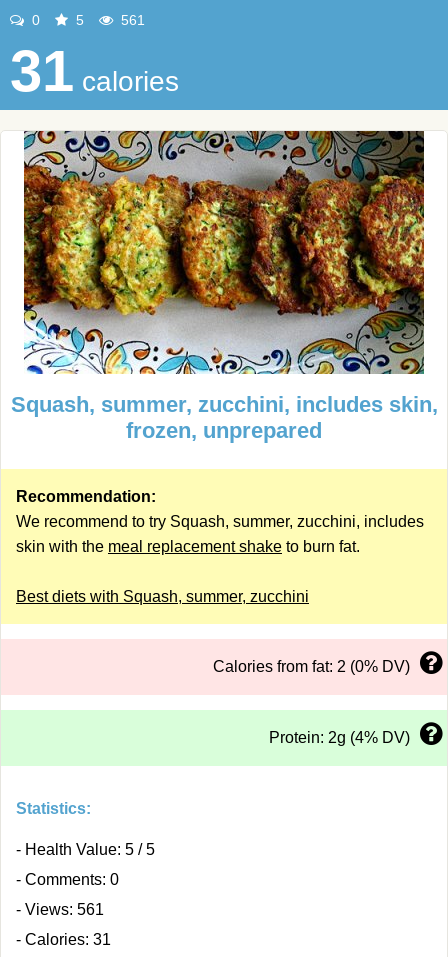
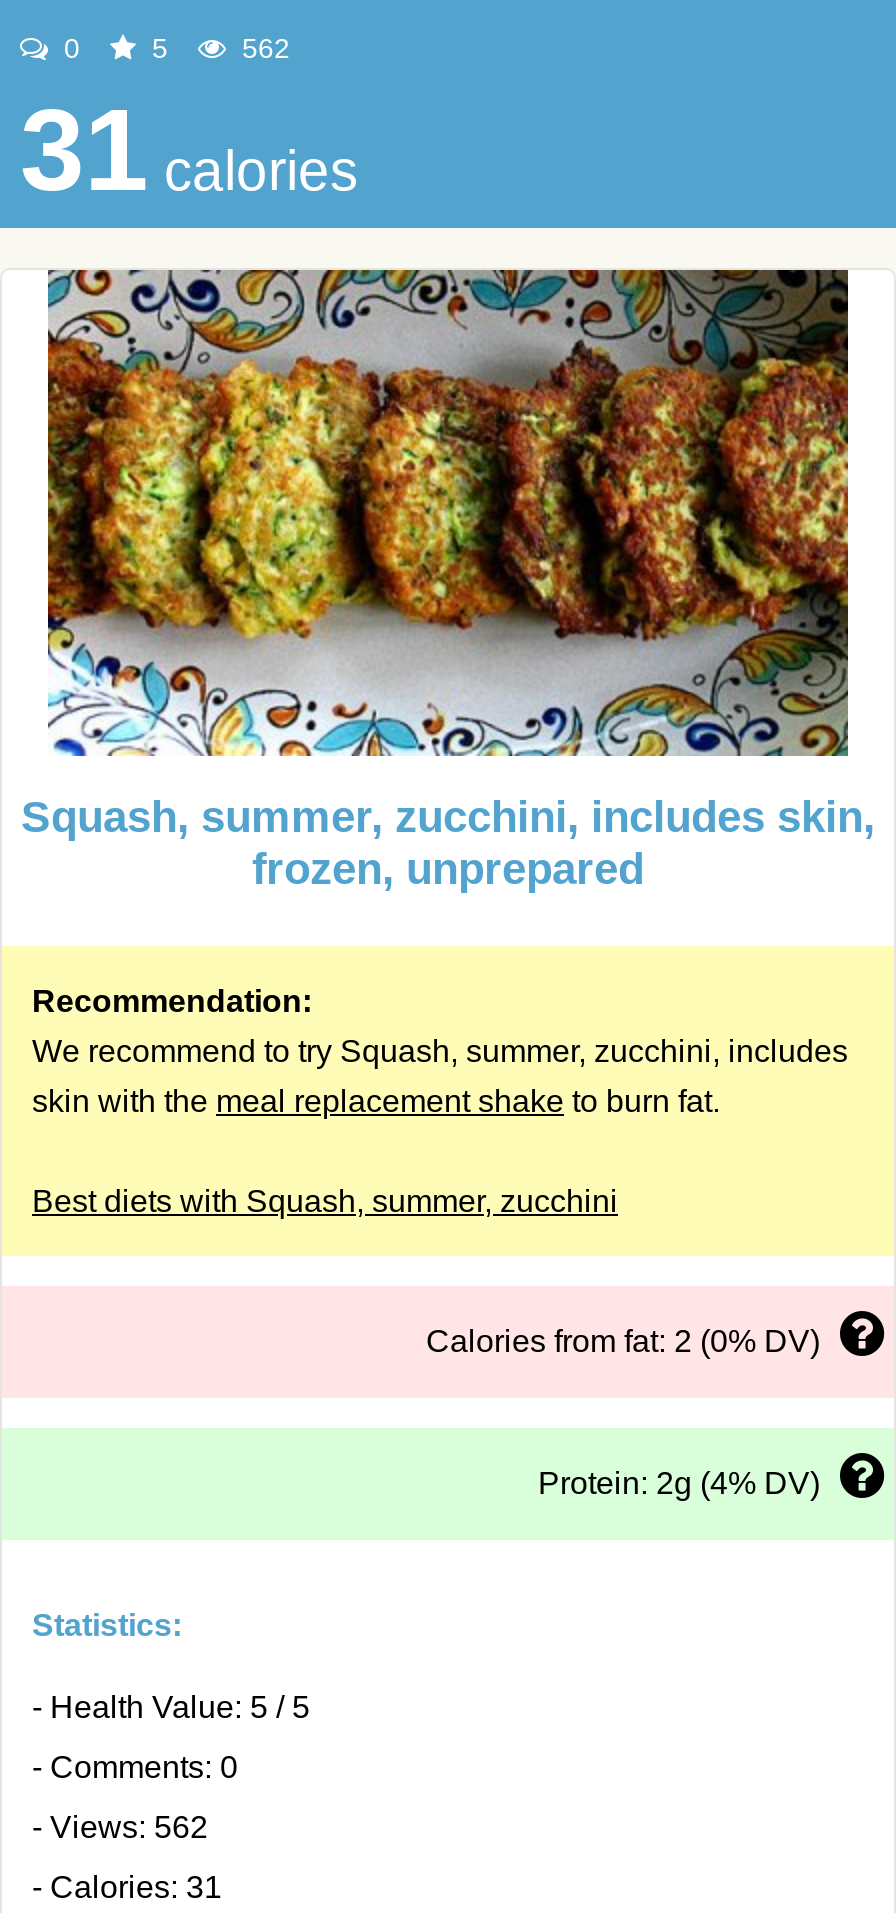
- 561
+ 562

- - Views: 561
+ - Views: 562
